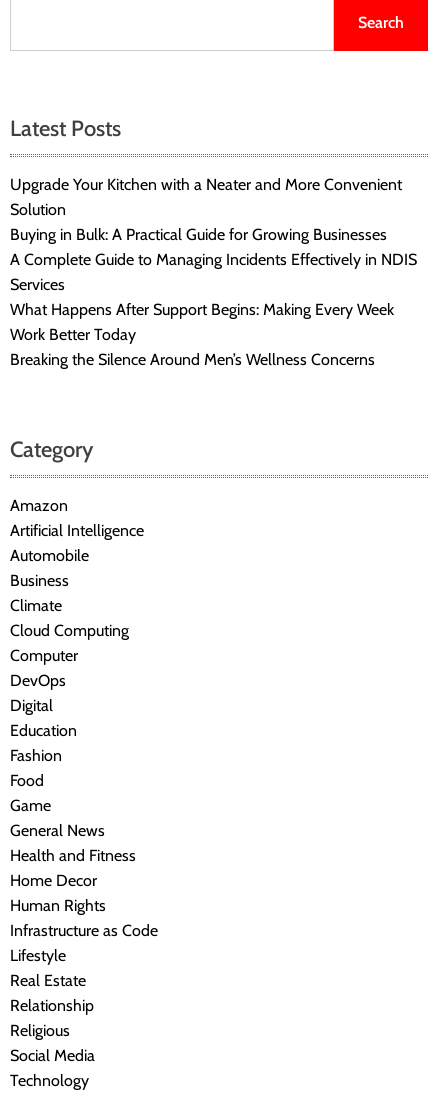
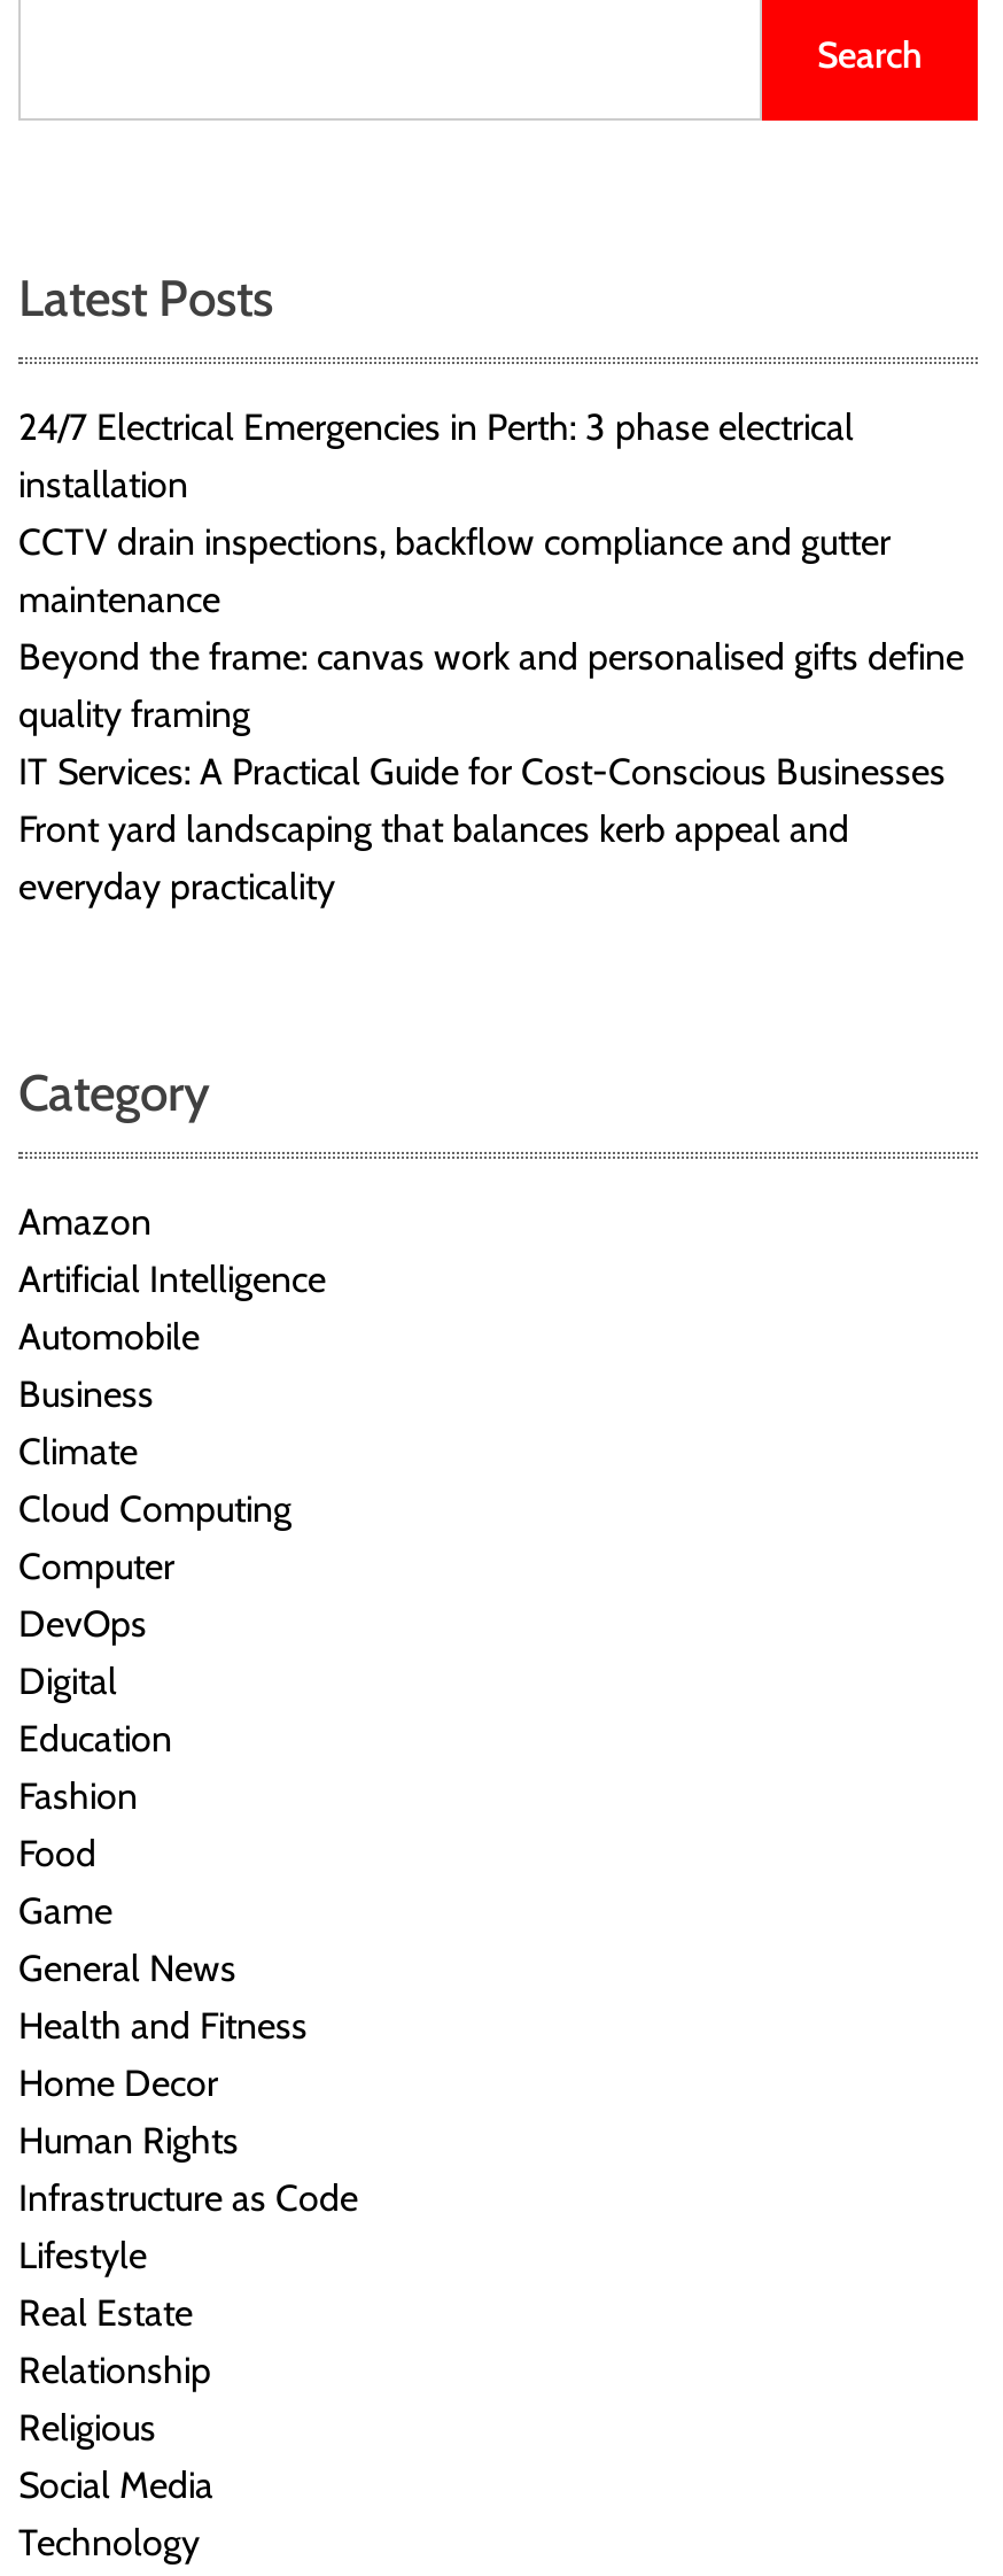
- Upgrade Your Kitchen with a Neater and More Convenient
- Solution
- Buying in Bulk: A Practical Guide for Growing Businesses
- A Complete Guide to Managing Incidents Effectively in NDIS
- Services
- What Happens After Support Begins: Making Every Week
- Work Better Today
- Breaking the Silence Around Men’s Wellness Concerns
+ 24/7 Electrical Emergencies in Perth: 3 phase electrical
+ installation
+ CCTV drain inspections, backflow compliance and gutter
+ maintenance
+ Beyond the frame: canvas work and personalised gifts define
+ quality framing
+ IT Services: A Practical Guide for Cost-Conscious Businesses
+ Front yard landscaping that balances kerb appeal and
+ everyday practicality
